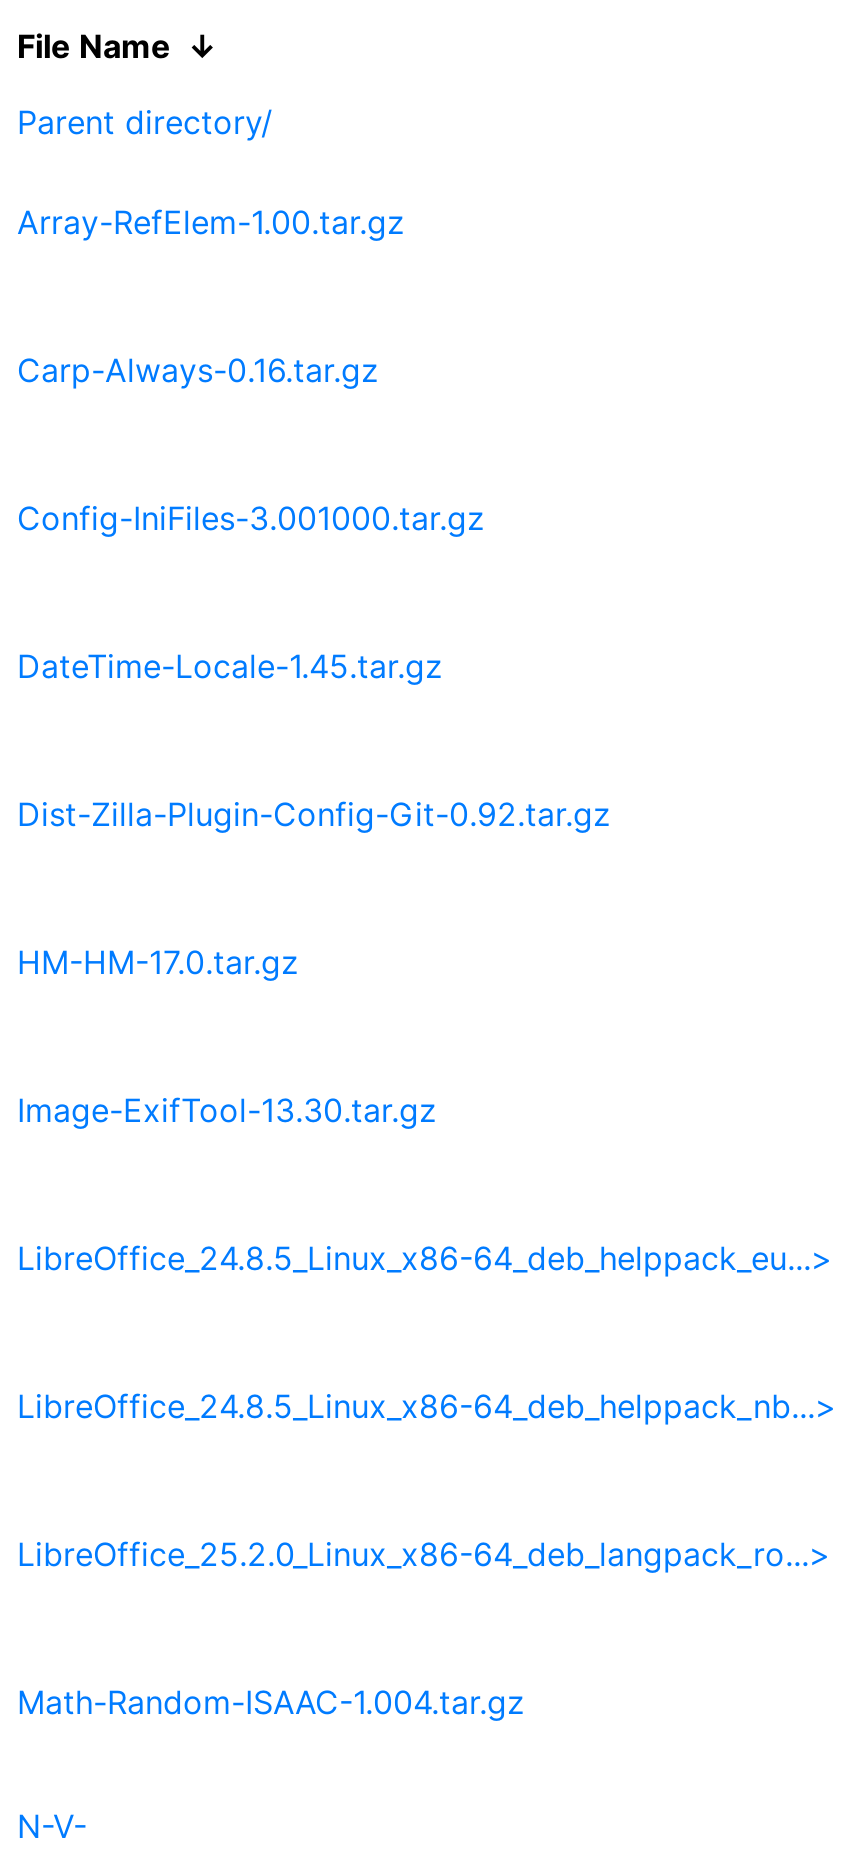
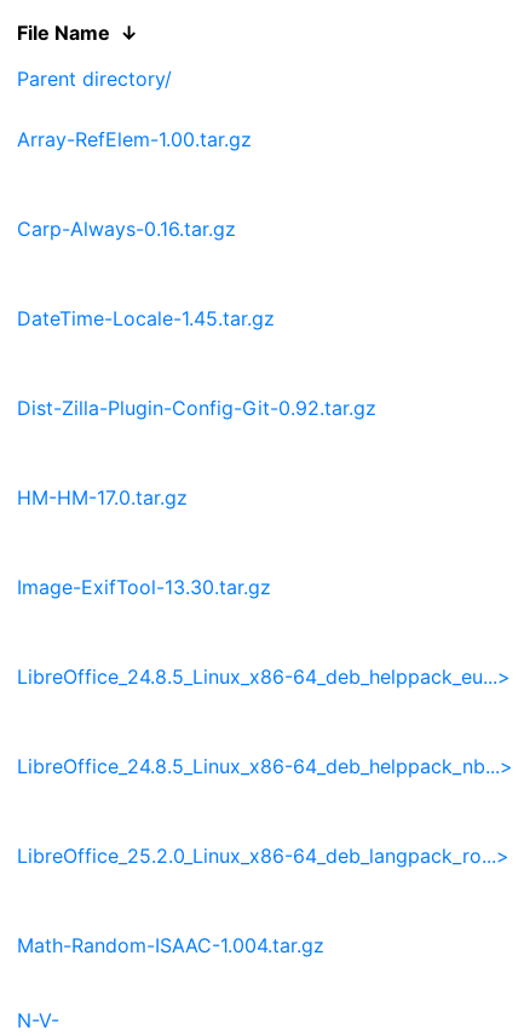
- Config-IniFiles-3.001000.tar.gz
